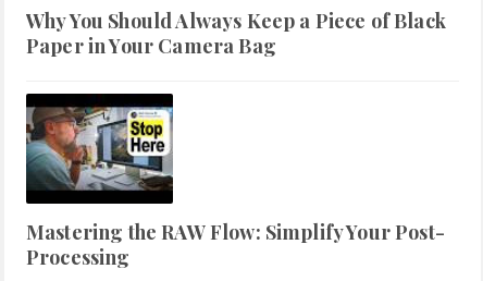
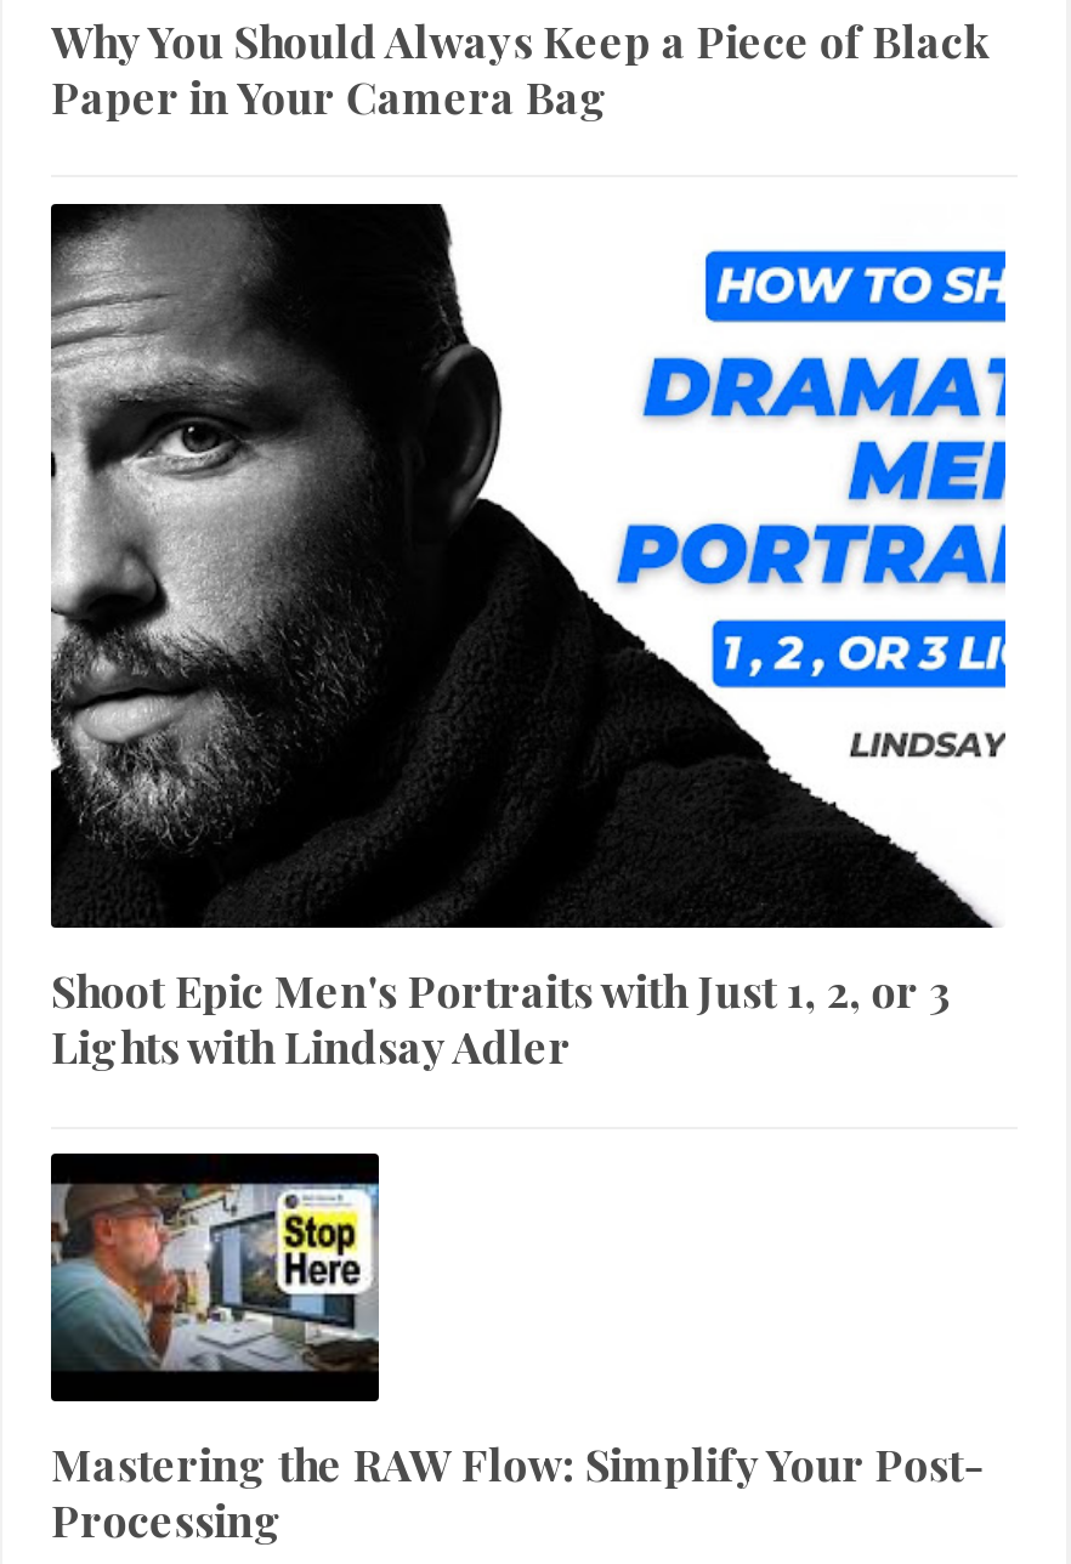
+ [image]
+ Shoot Epic Men's Portraits with Just 1, 2, or 3
+ Lights with Lindsay Adler
